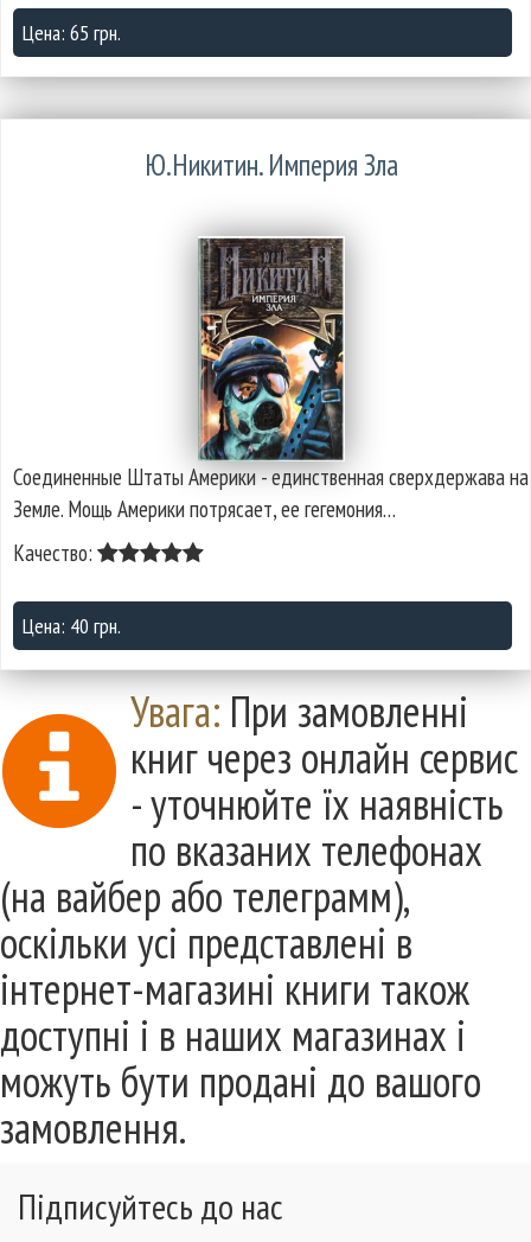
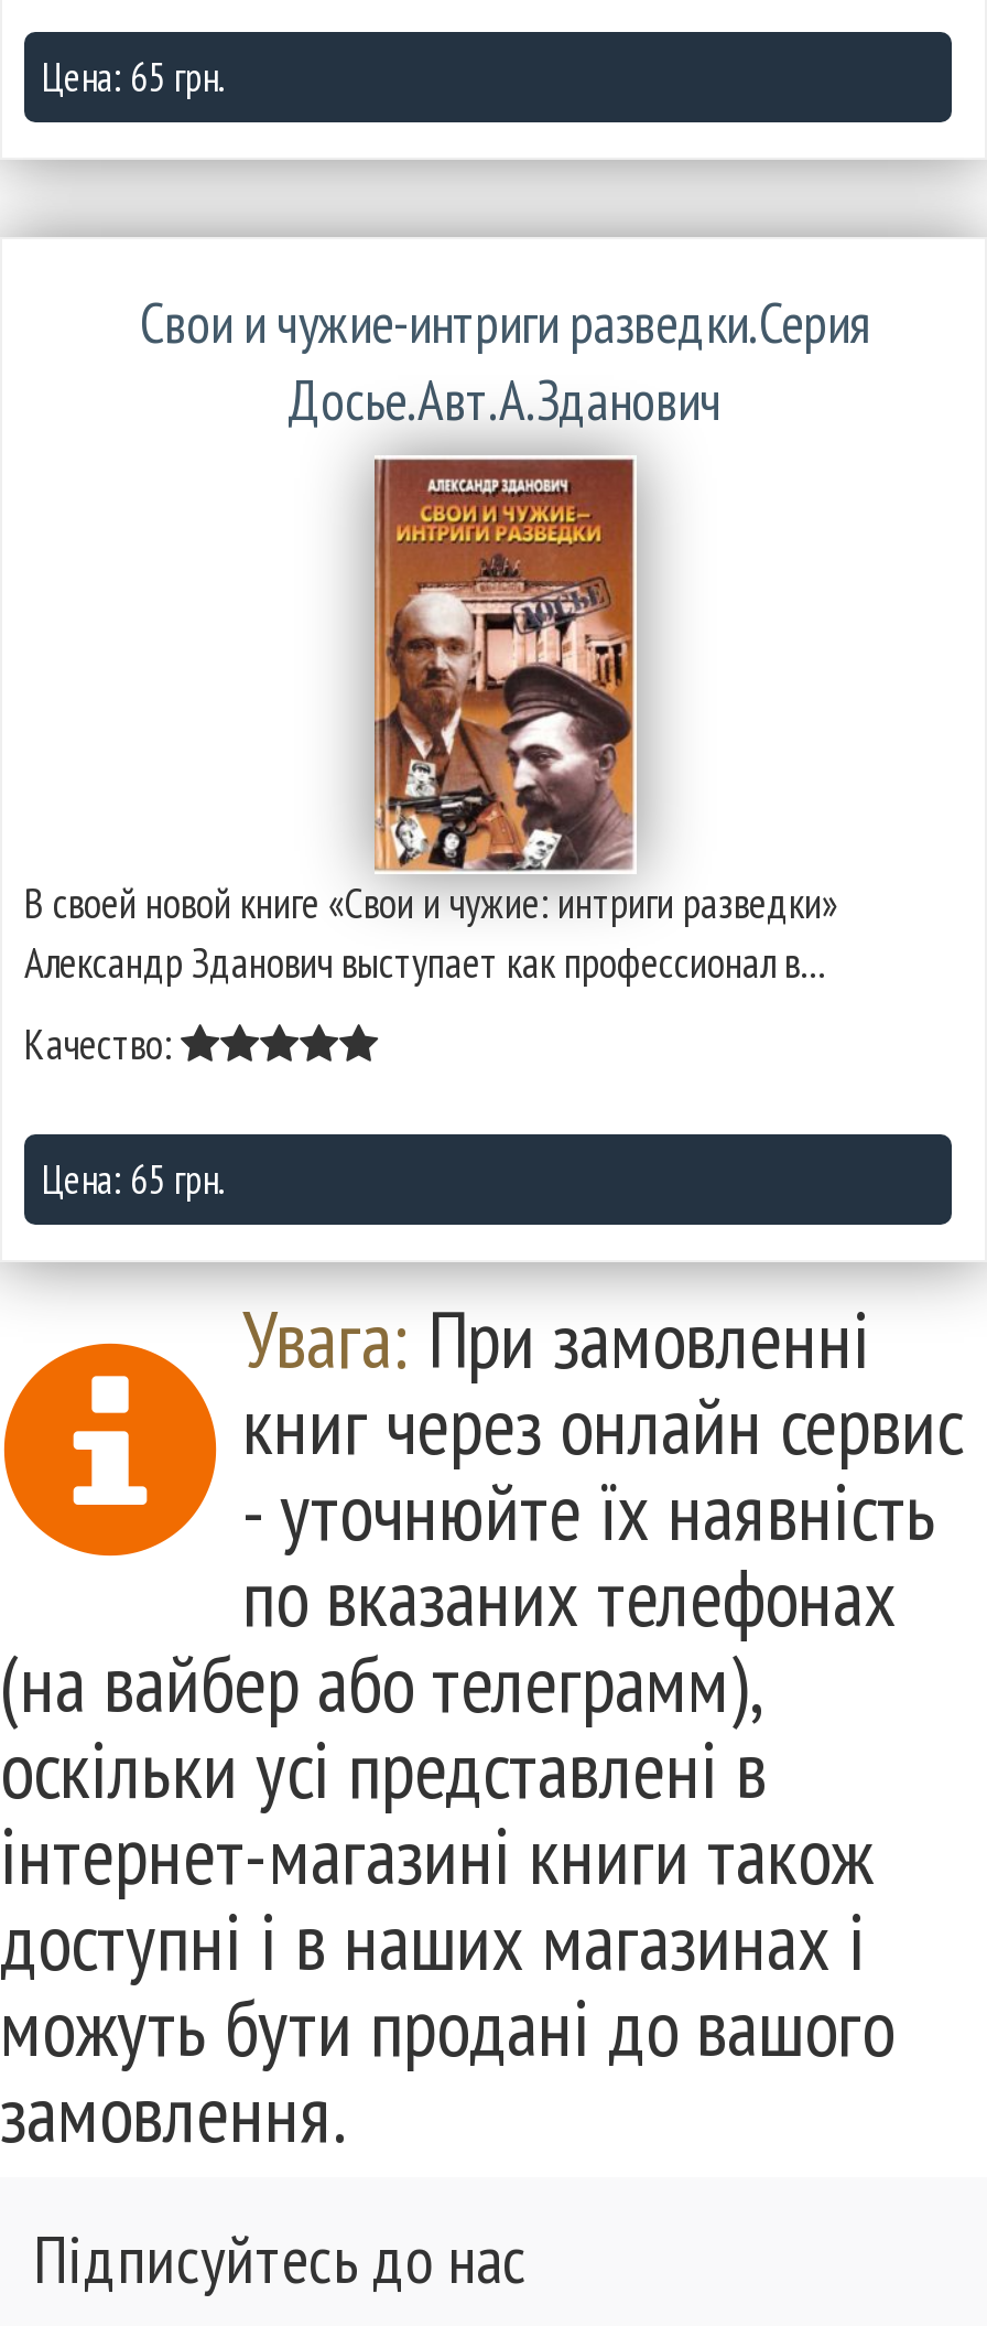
- Ю.Никитин. Империя Зла
+ Свои и чужие-интриги разведки.Серия
+ Досье.Авт.А.Зданович

- [image]
- Соединенные Штаты Америки - единственная сверхдержава на
- Земле. Мощь Америки потрясает, ее гегемония…
+ [image]
+ В своей новой книге «Свои и чужие: интриги разведки»
+ Александр Зданович выступает как профессионал в…

- Цена: 40 грн.
+ Цена: 65 грн.
